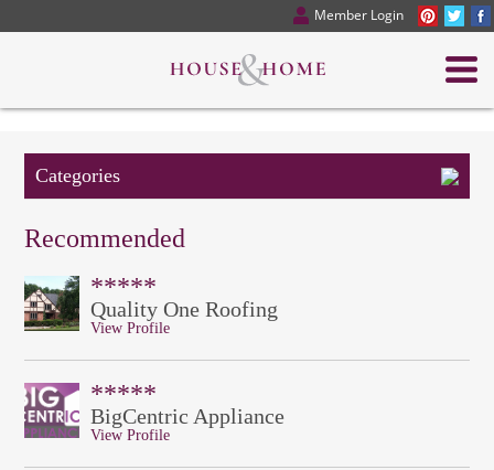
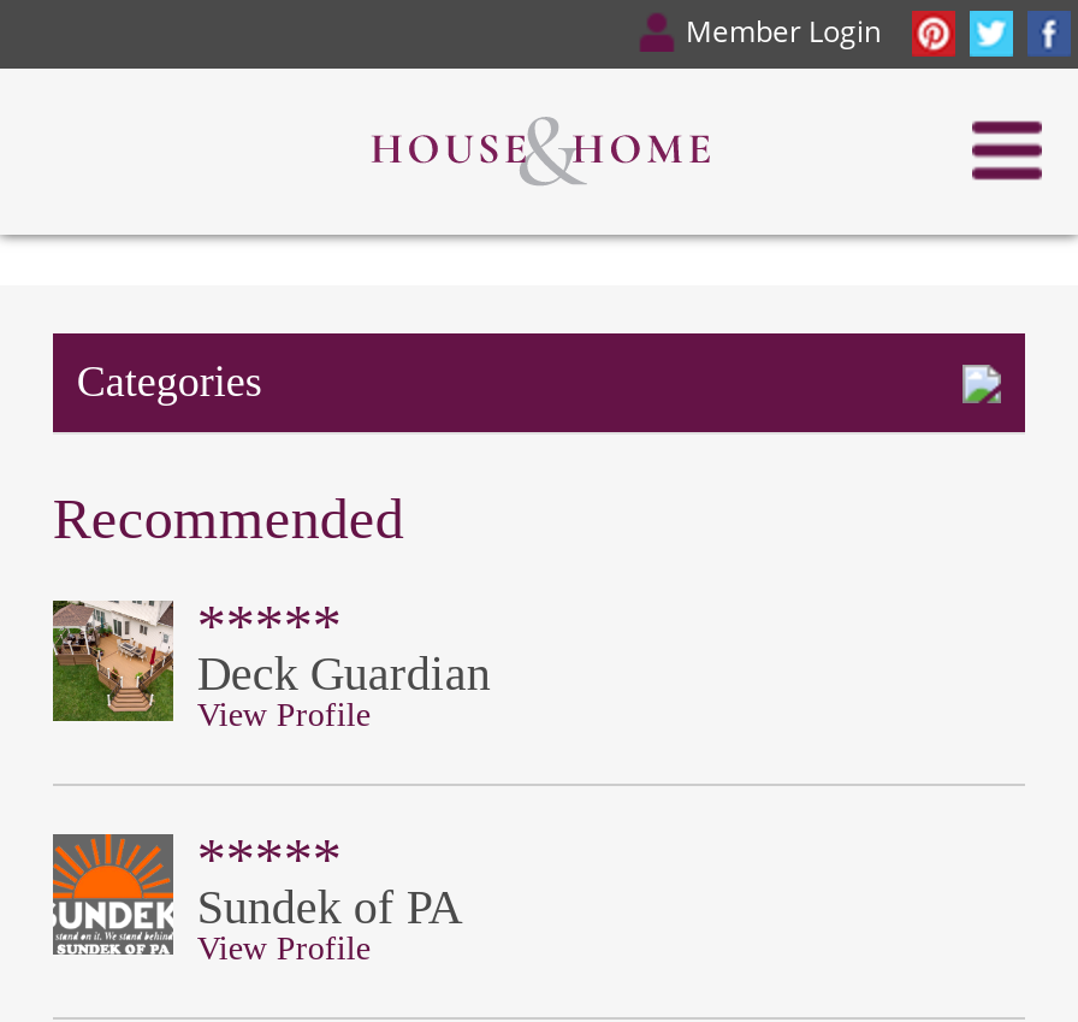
- [image]
- Quality One Roofing
+ [image]
+ Deck Guardian

- [image]
- BigCentric Appliance
+ [image]
+ Sundek of PA
